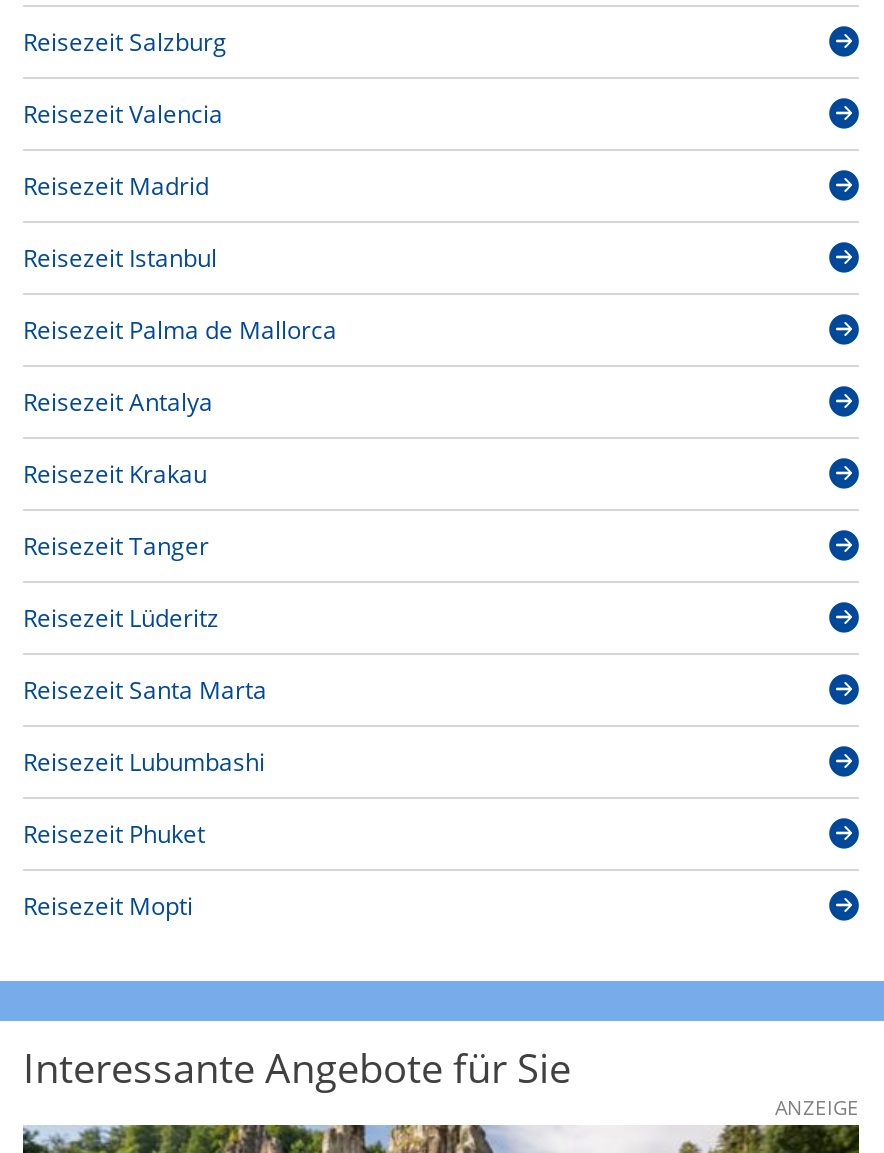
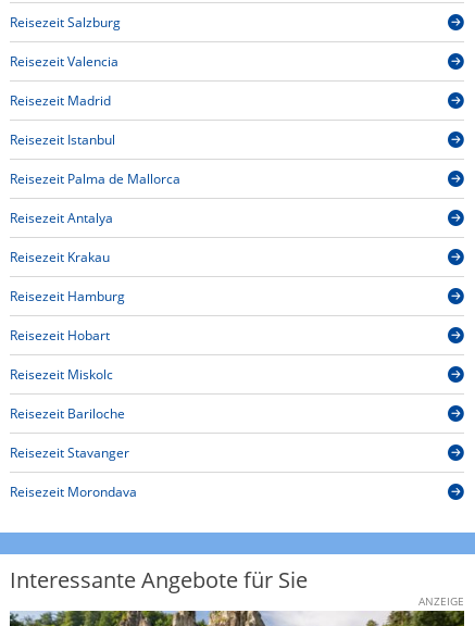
- Reisezeit Tanger
+ Reisezeit Hamburg

- Reisezeit Lüderitz
+ Reisezeit Hobart

- Reisezeit Santa Marta
+ Reisezeit Miskolc

- Reisezeit Lubumbashi
+ Reisezeit Bariloche

- Reisezeit Phuket
+ Reisezeit Stavanger

- Reisezeit Mopti
+ Reisezeit Morondava
